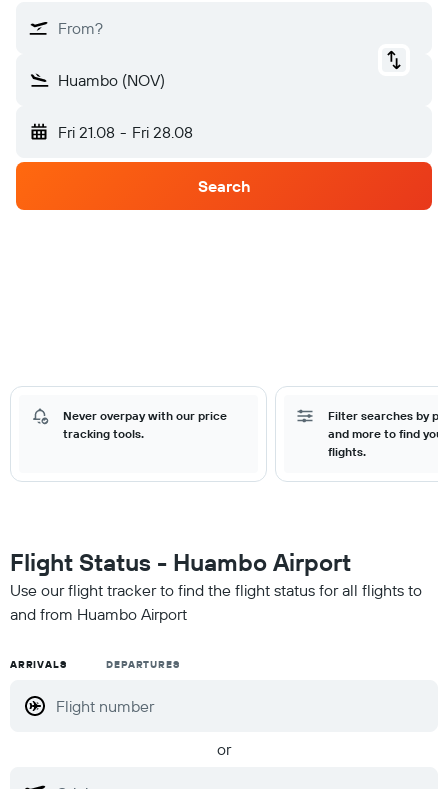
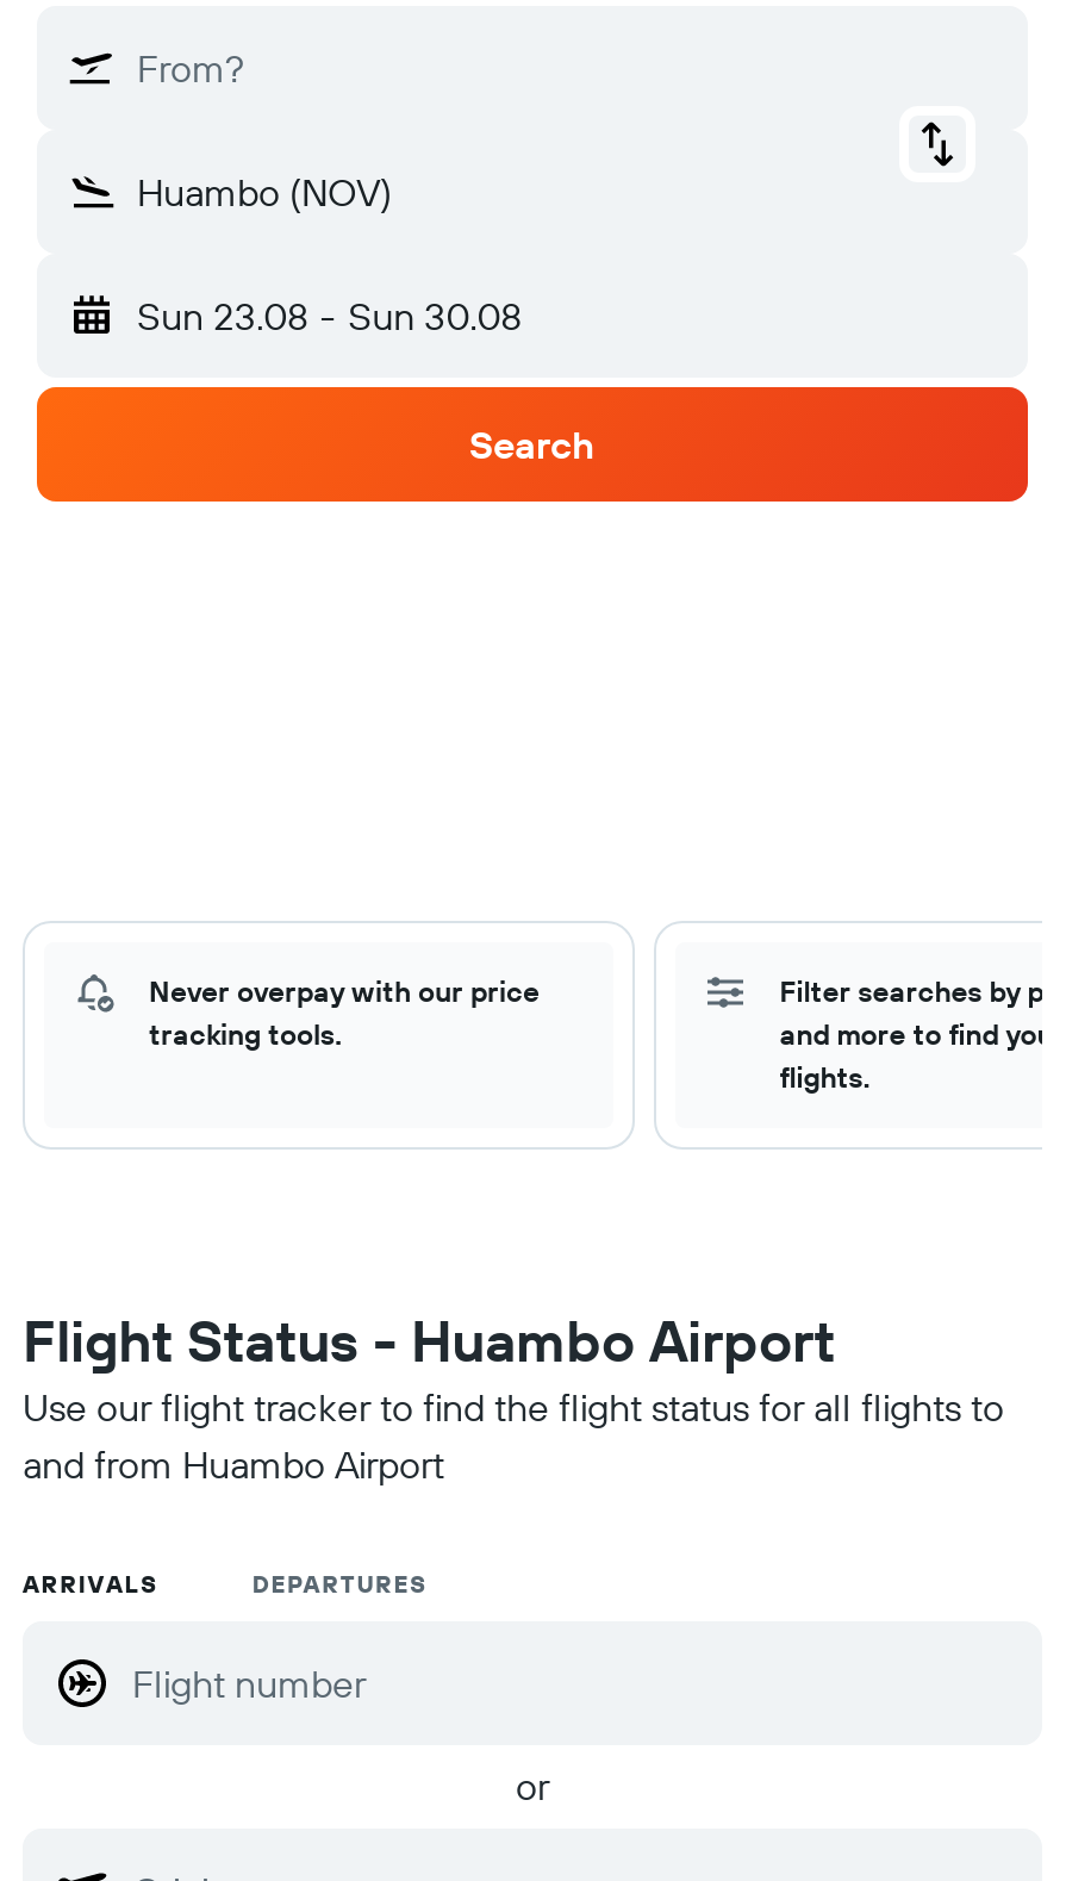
- Fri 21.08 - Fri 28.08
+ Sun 23.08 - Sun 30.08
